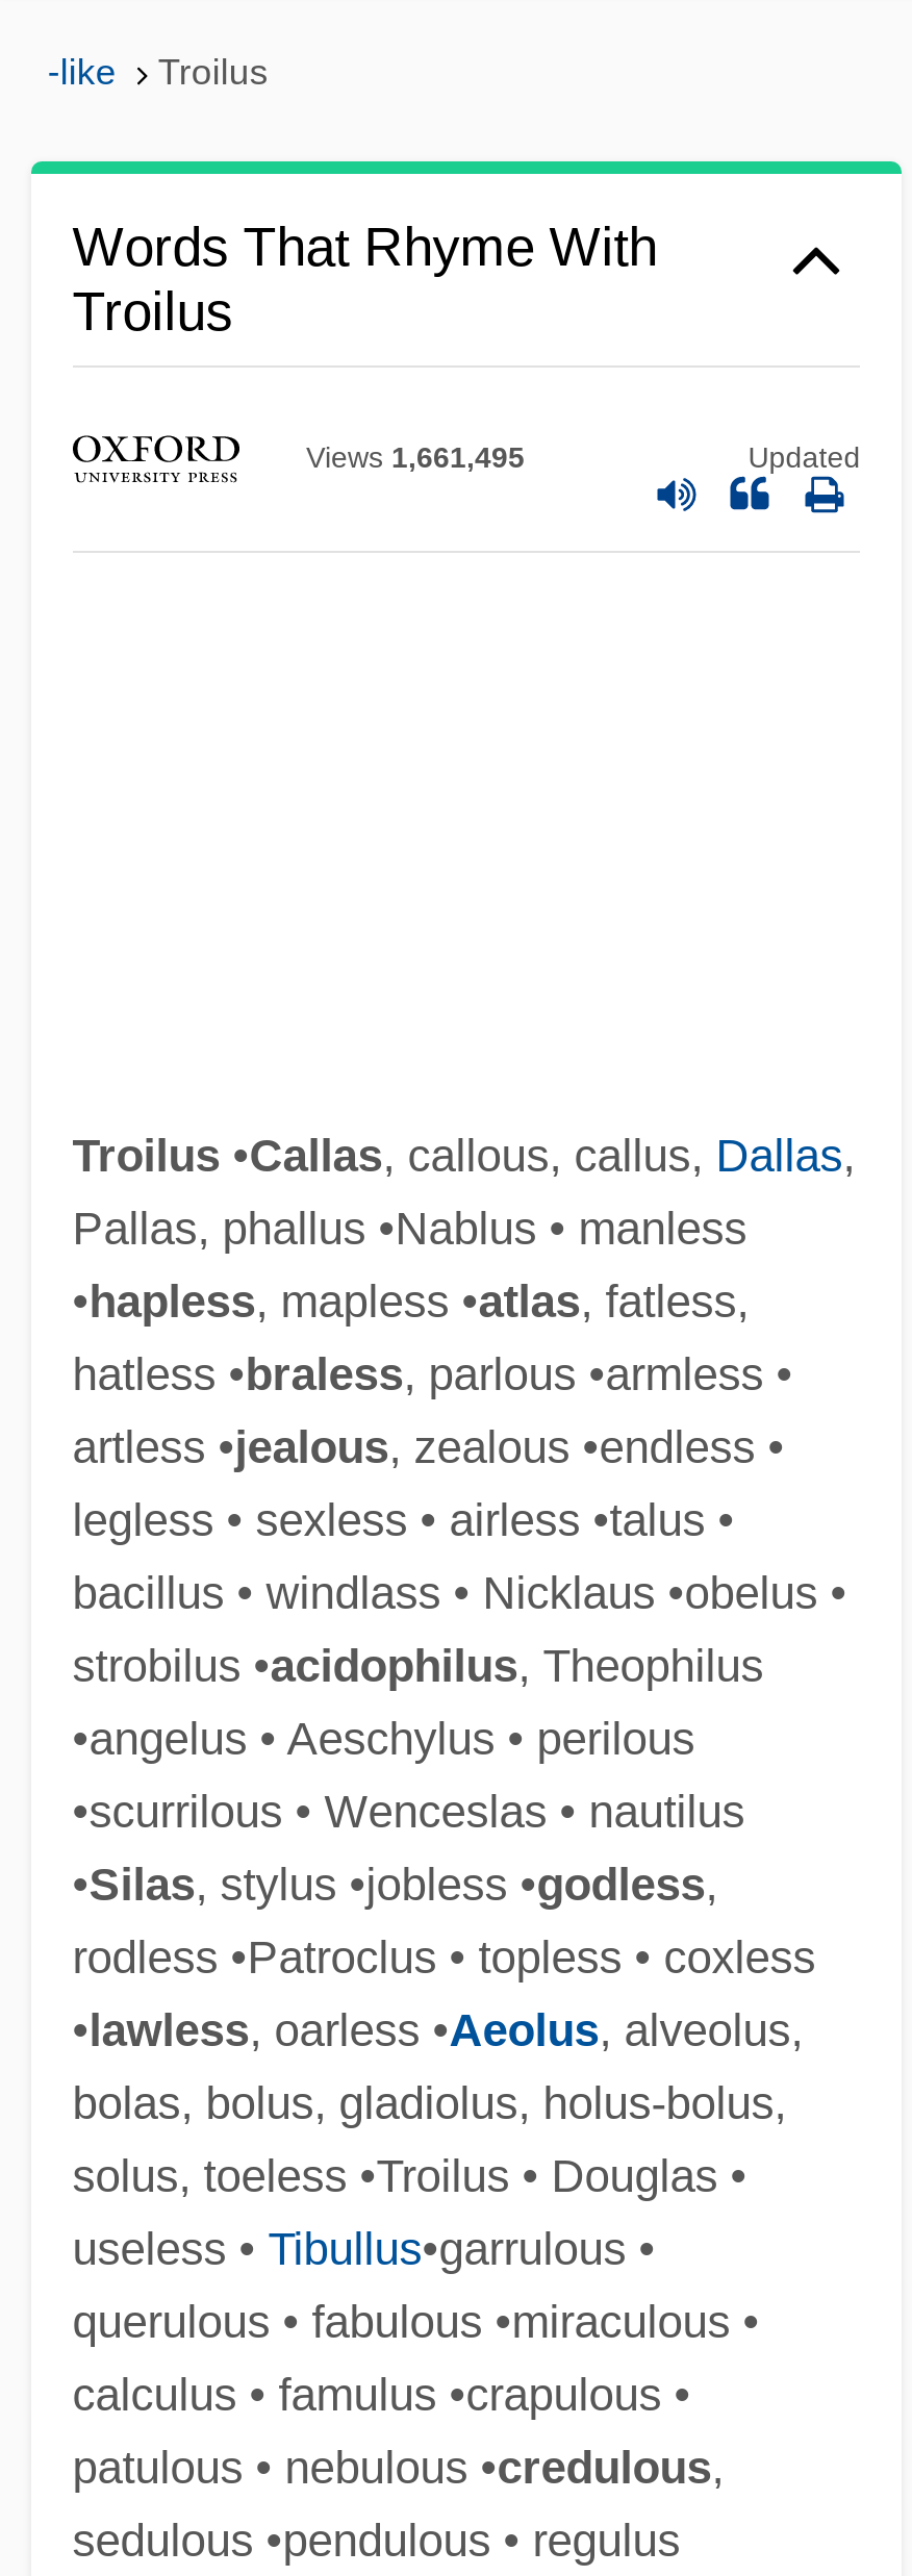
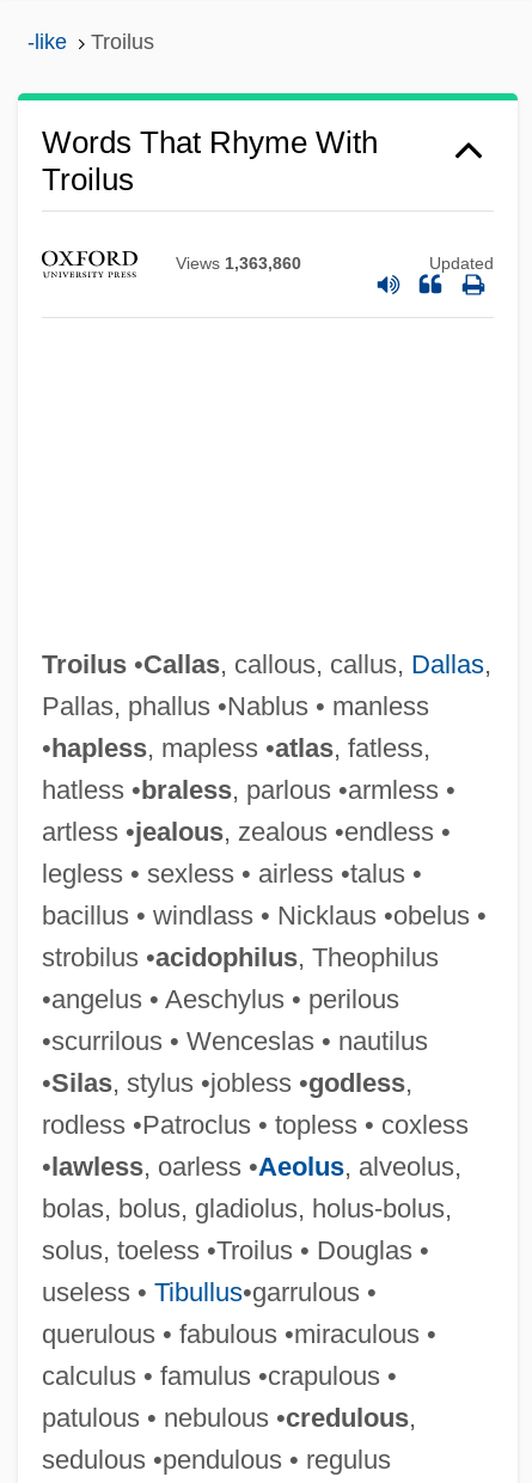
- Views 1,661,495
+ Views 1,363,860
